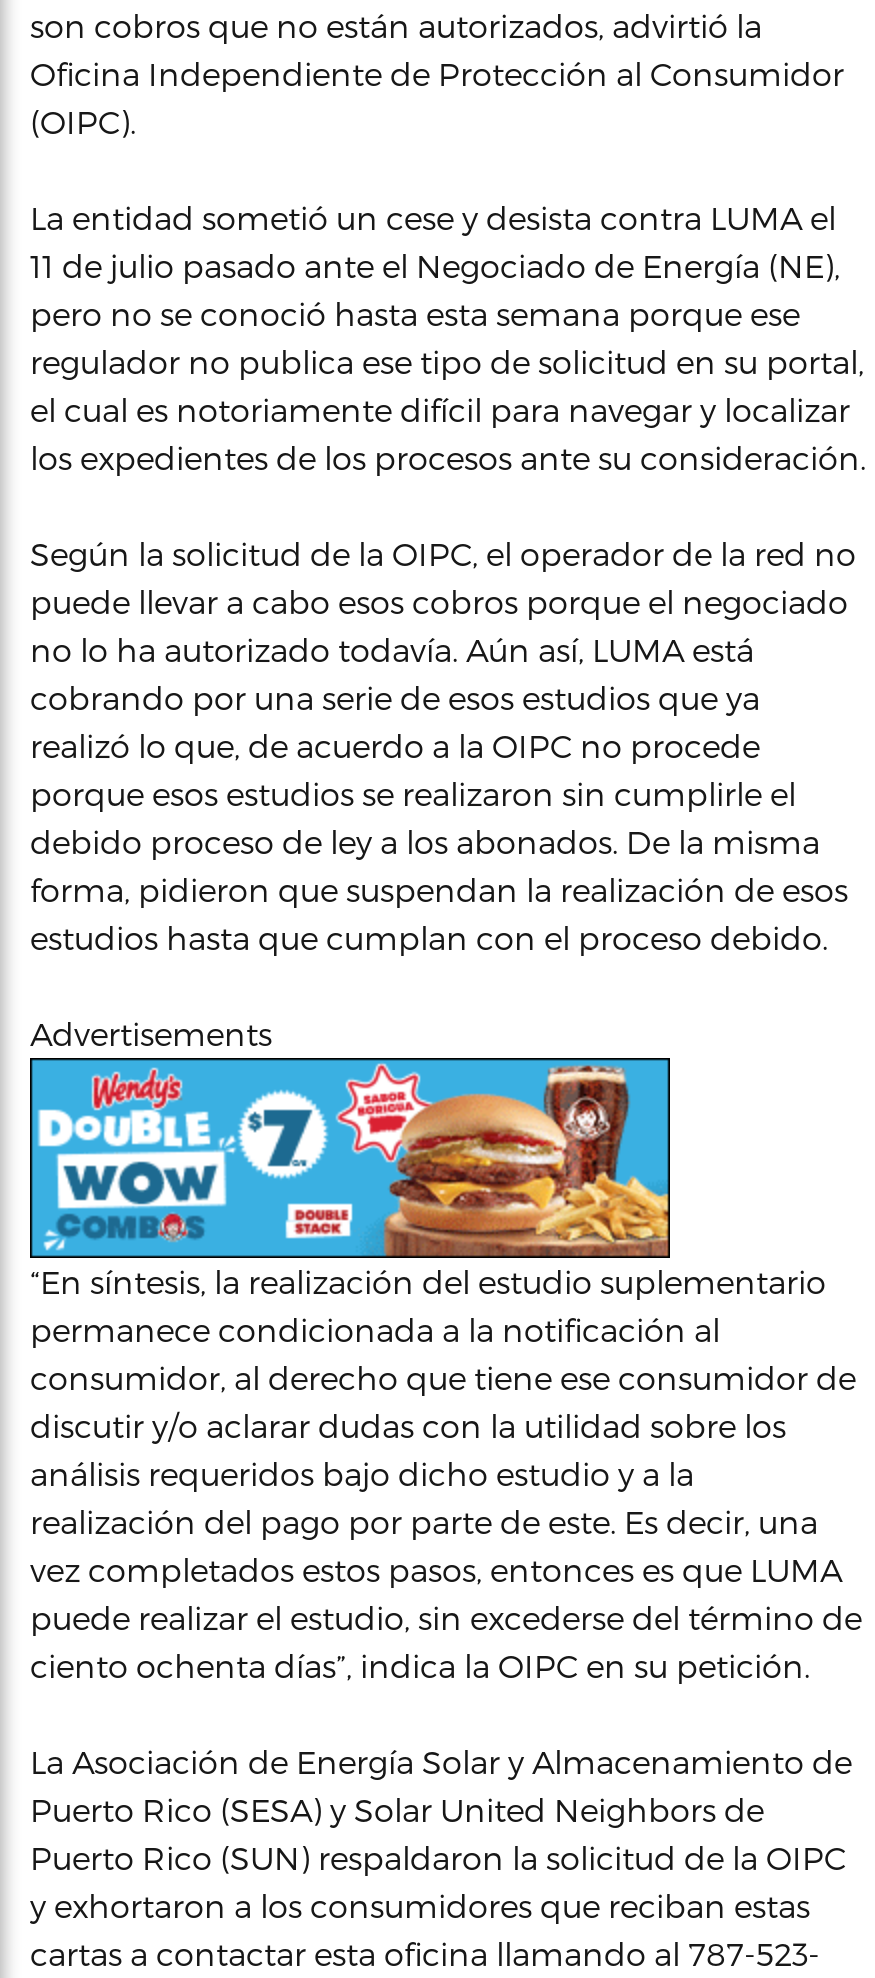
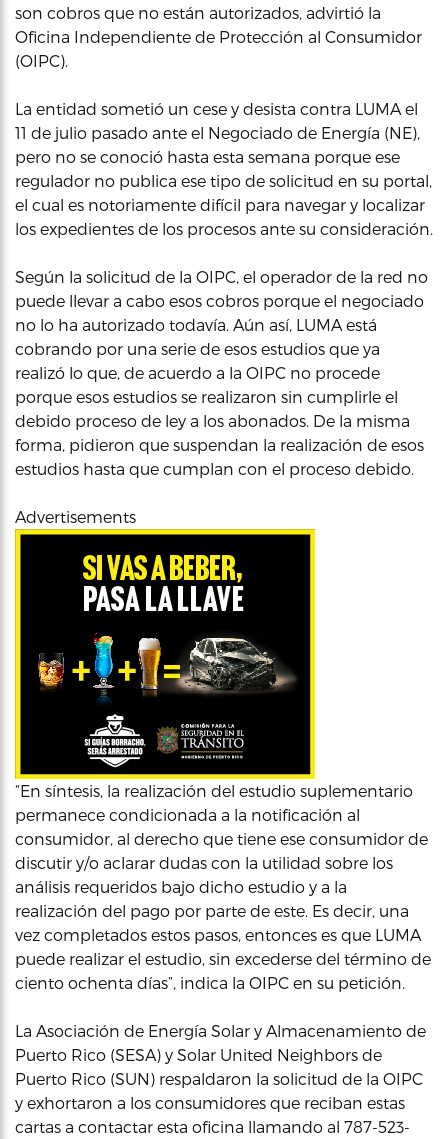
- [image]
+ [image]
